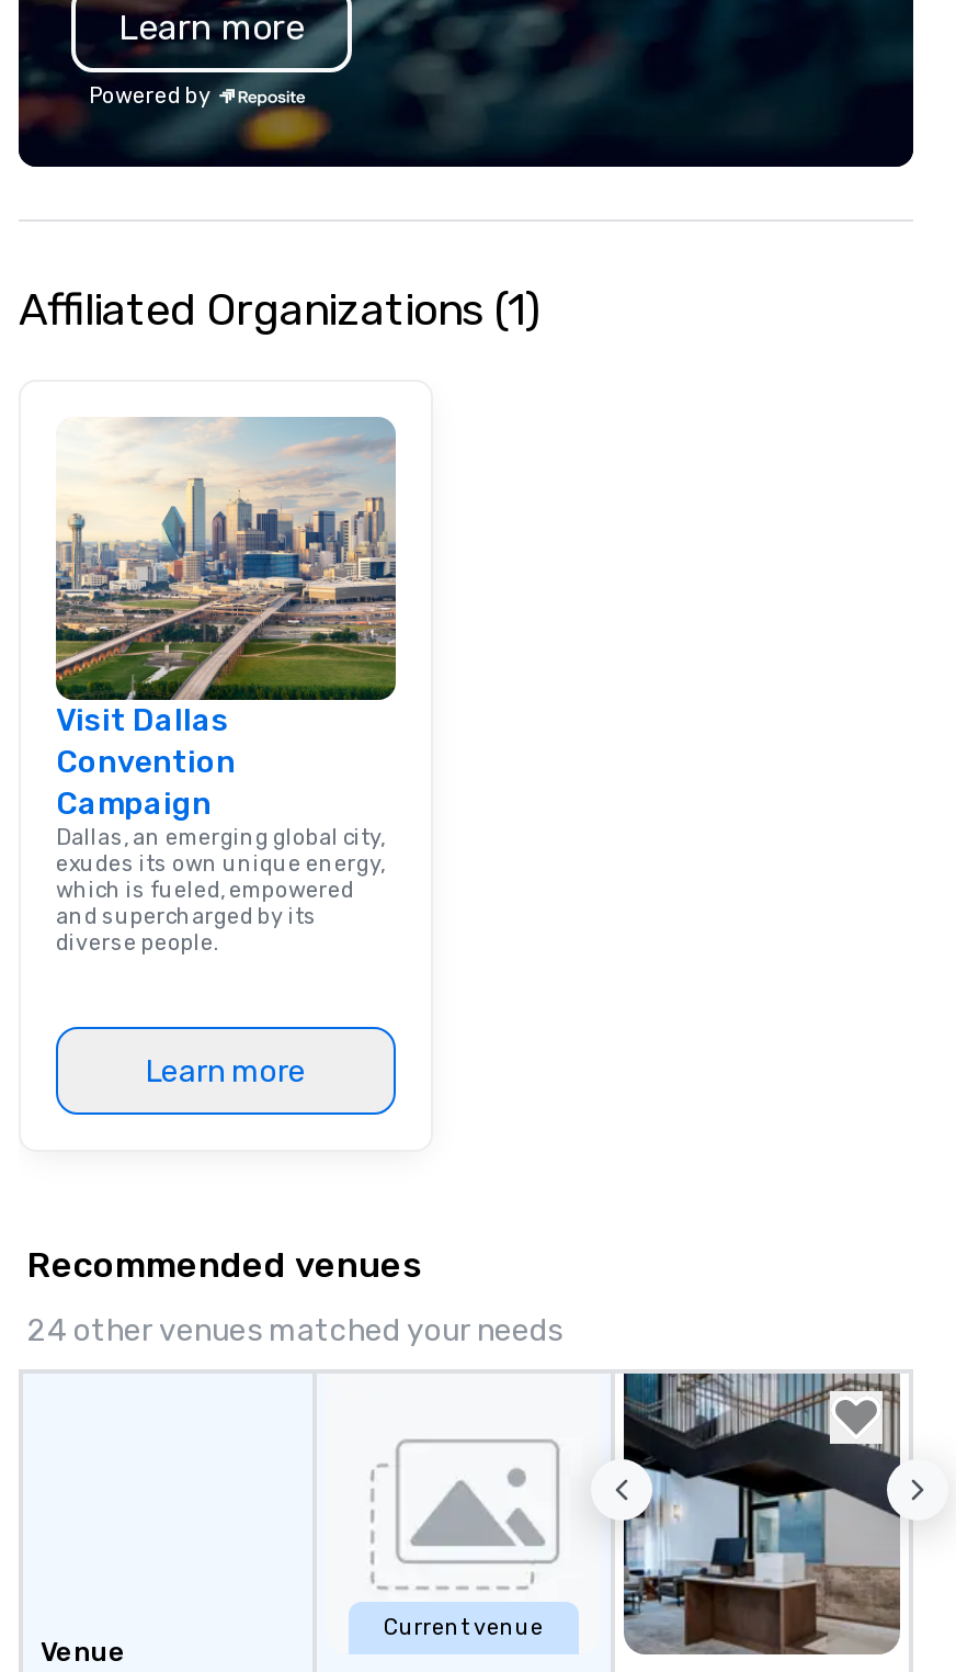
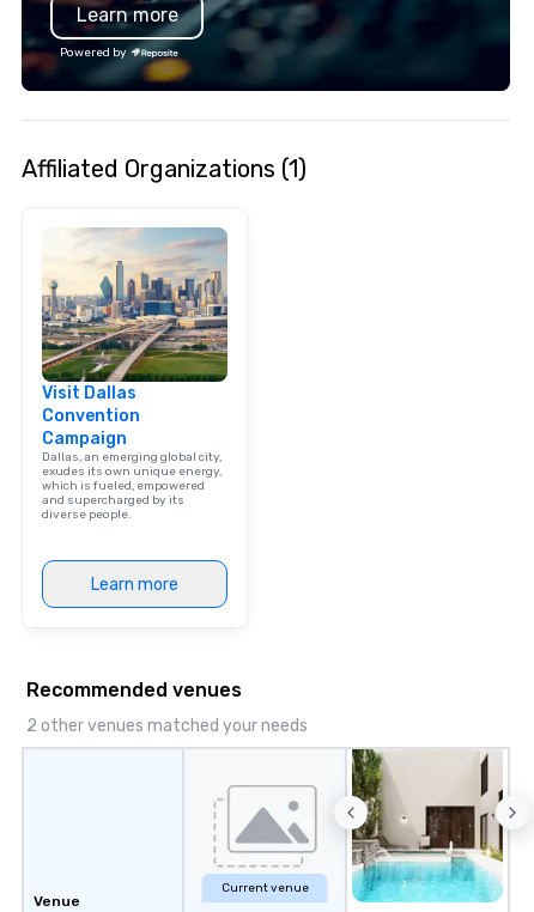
- 24 other venues matched your needs
+ 2 other venues matched your needs

- [image]
+ [image]
